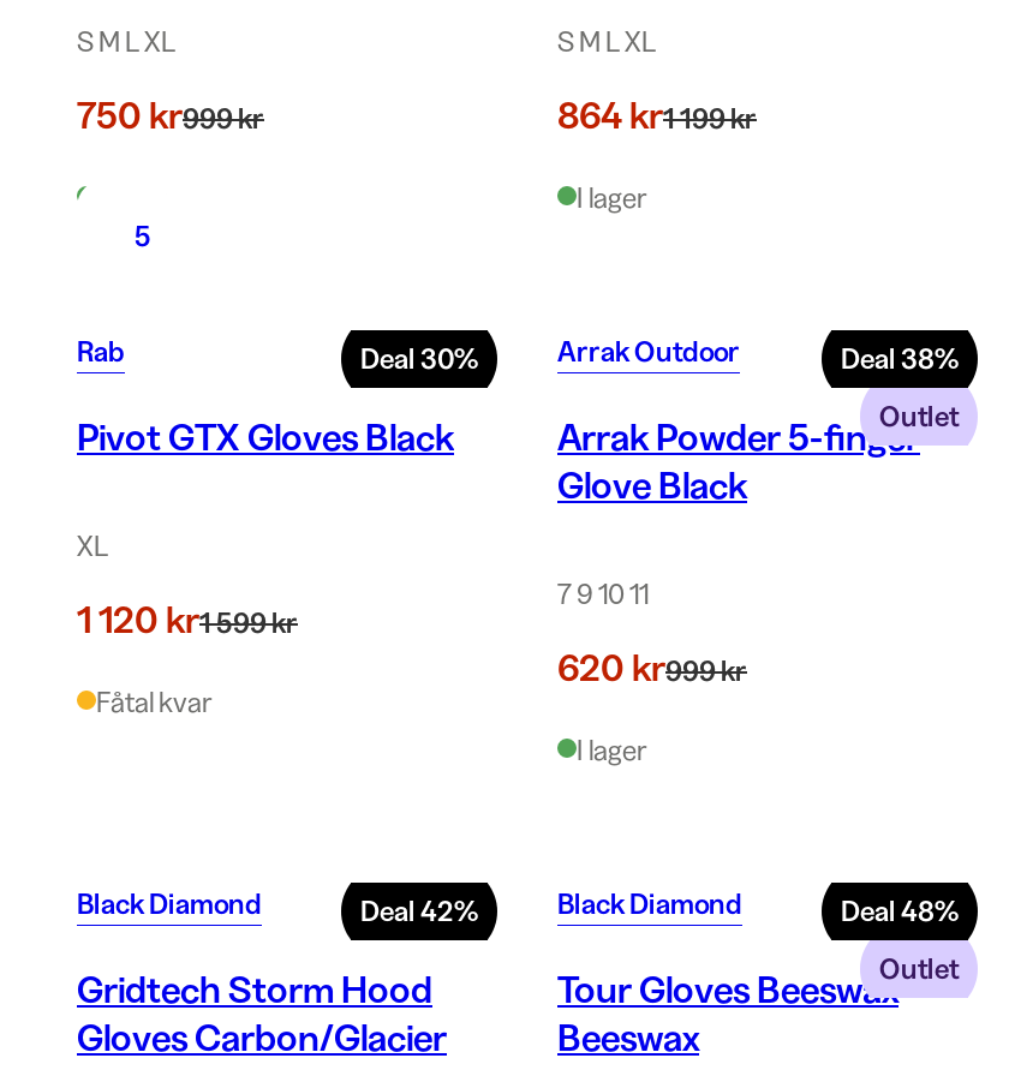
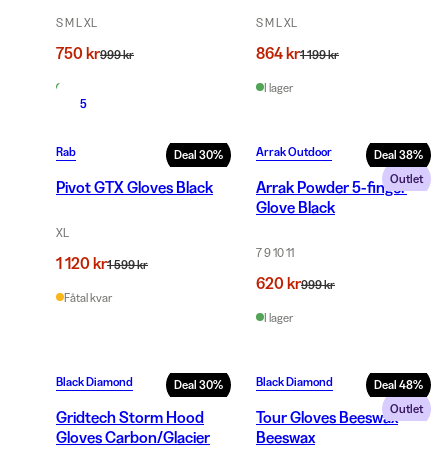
- Deal 42%
+ Deal 30%
